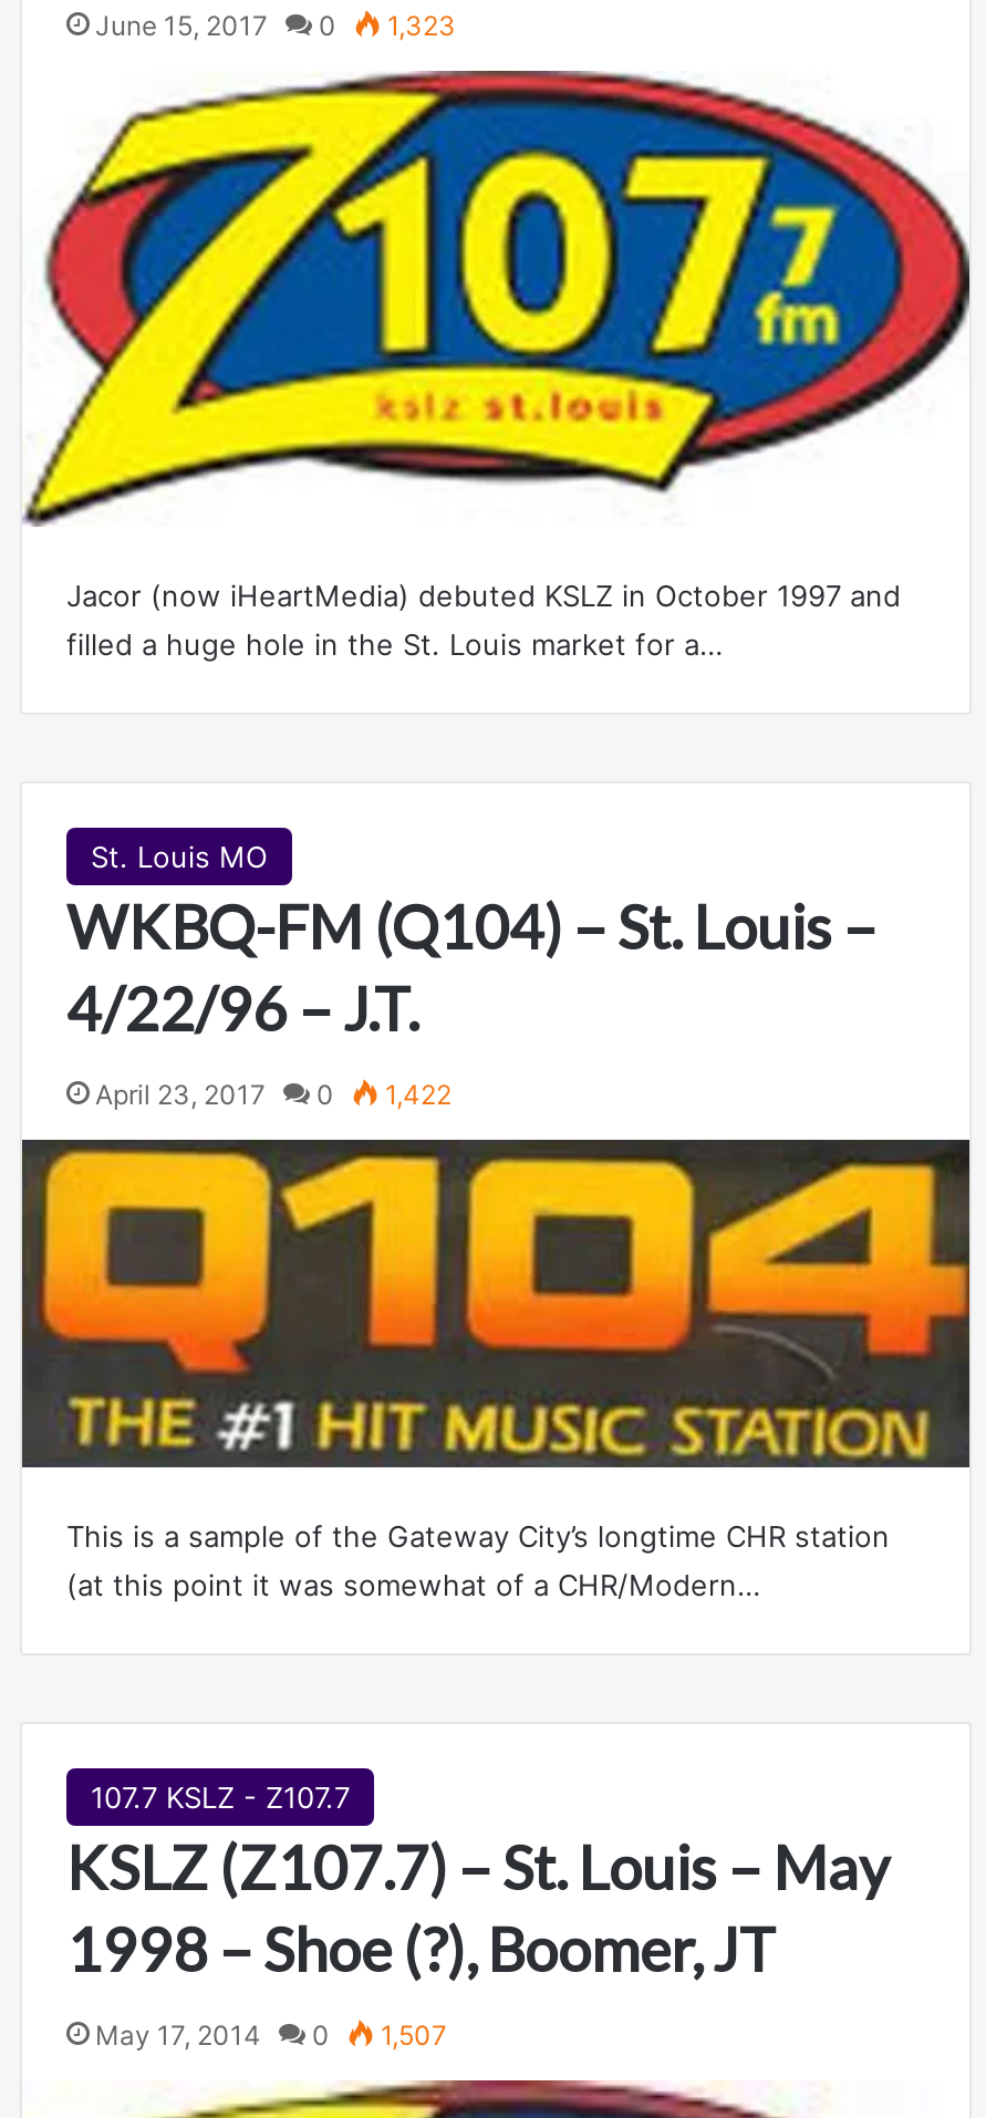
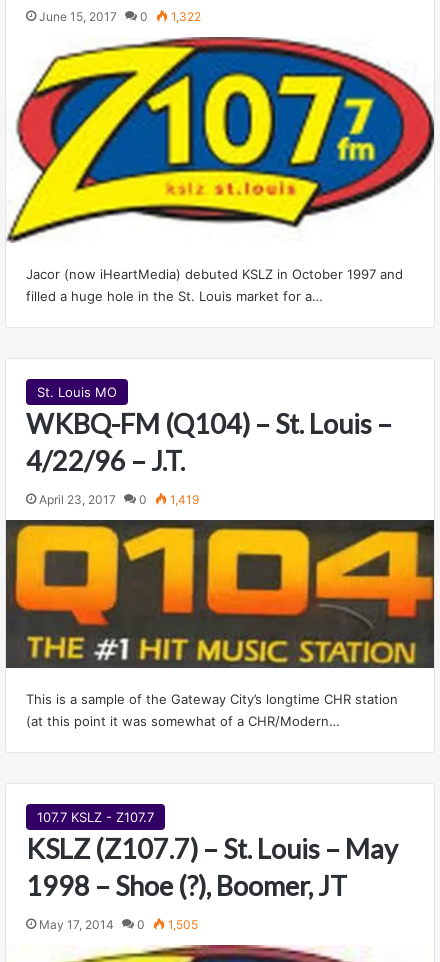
- June 15, 2017 0 1,323
+ June 15, 2017 0 1,322

- April 23, 2017 0 1,422
+ April 23, 2017 0 1,419

- May 17, 2014 0 1,507
+ May 17, 2014 0 1,505
